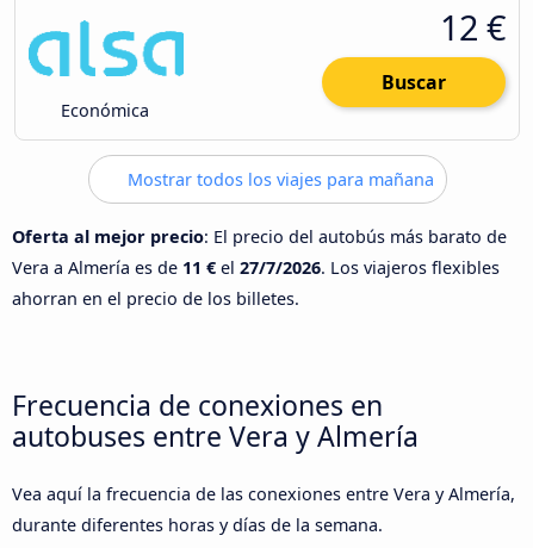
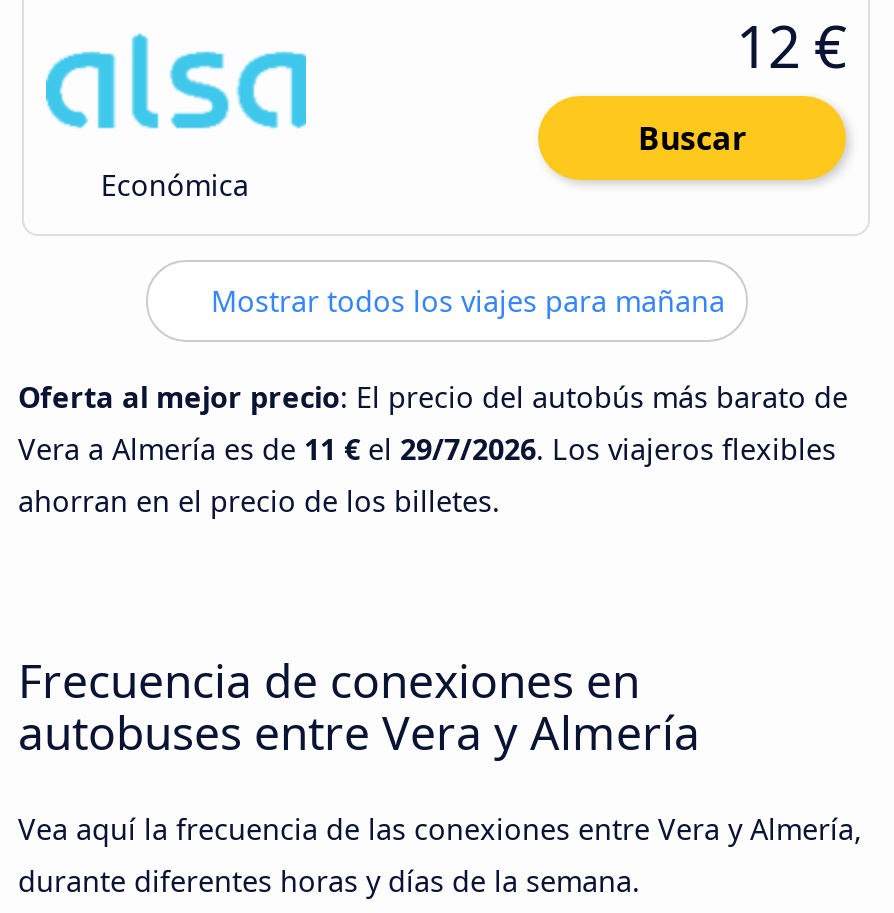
- Vera a Almería es de 11 €el 27/7/2026. Los viajeros flexibles
+ Vera a Almería es de 11 €el 29/7/2026. Los viajeros flexibles
